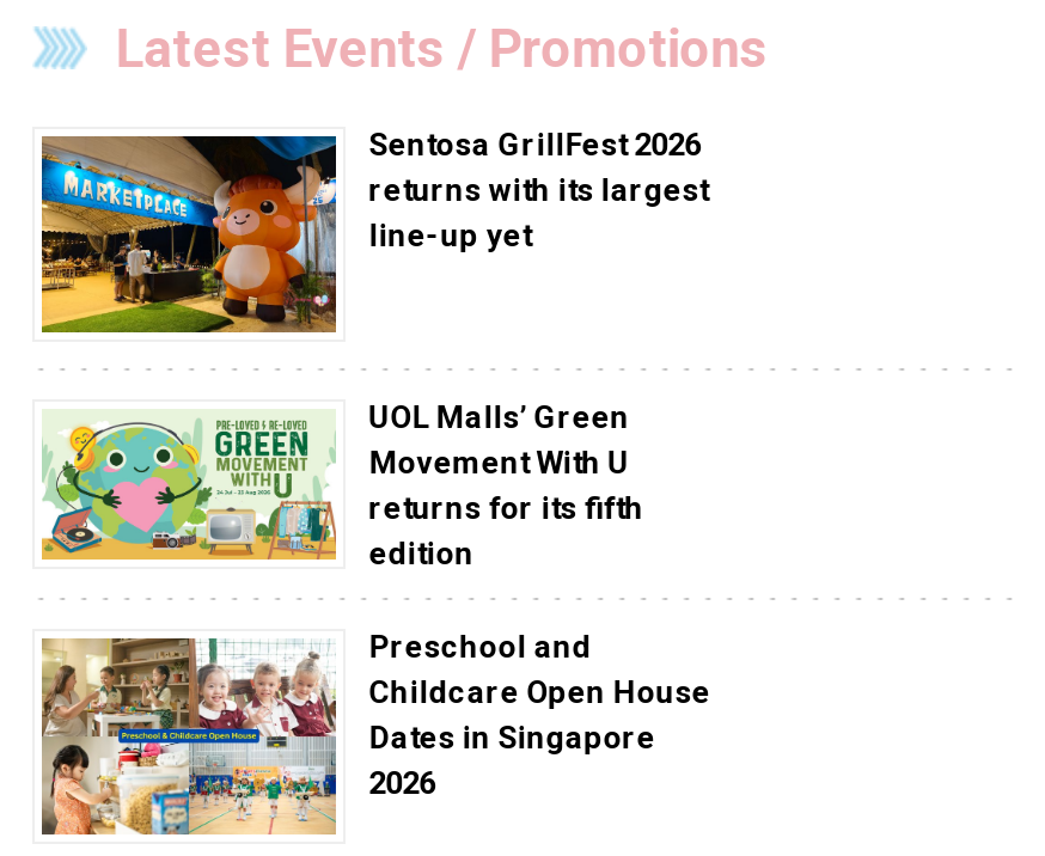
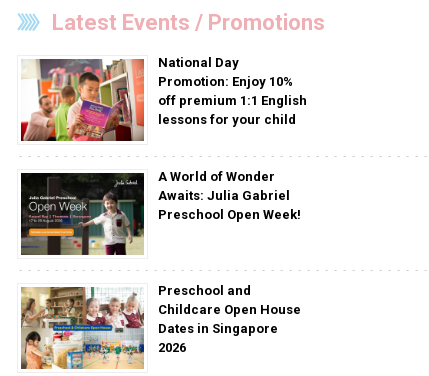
- [image]
- Sentosa GrillFest 2026
- returns with its largest
- line-up yet
+ [image]
+ National Day
+ Promotion: Enjoy 10%
+ off premium 1:1 English
+ lessons for your child

- [image]
- UOL Malls’ Green
- Movement With U
- returns for its fifth
- edition
+ [image]
+ A World of Wonder
+ Awaits: Julia Gabriel
+ Preschool Open Week!
